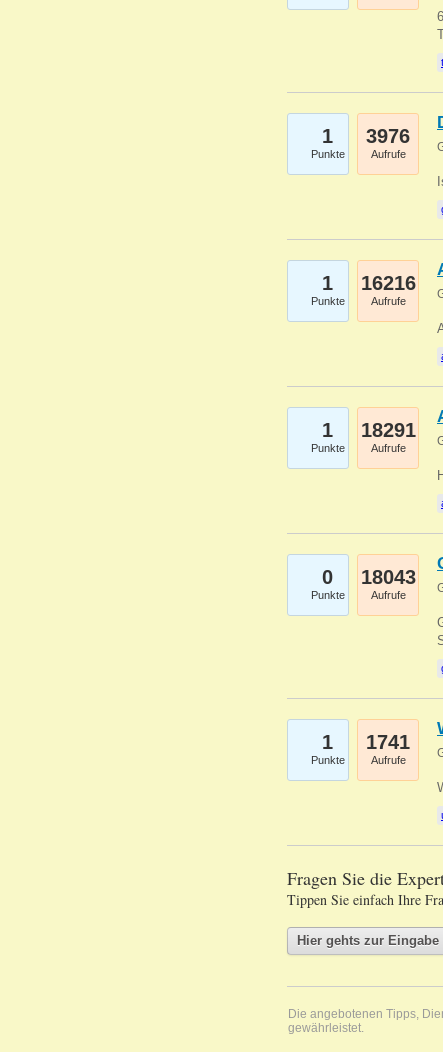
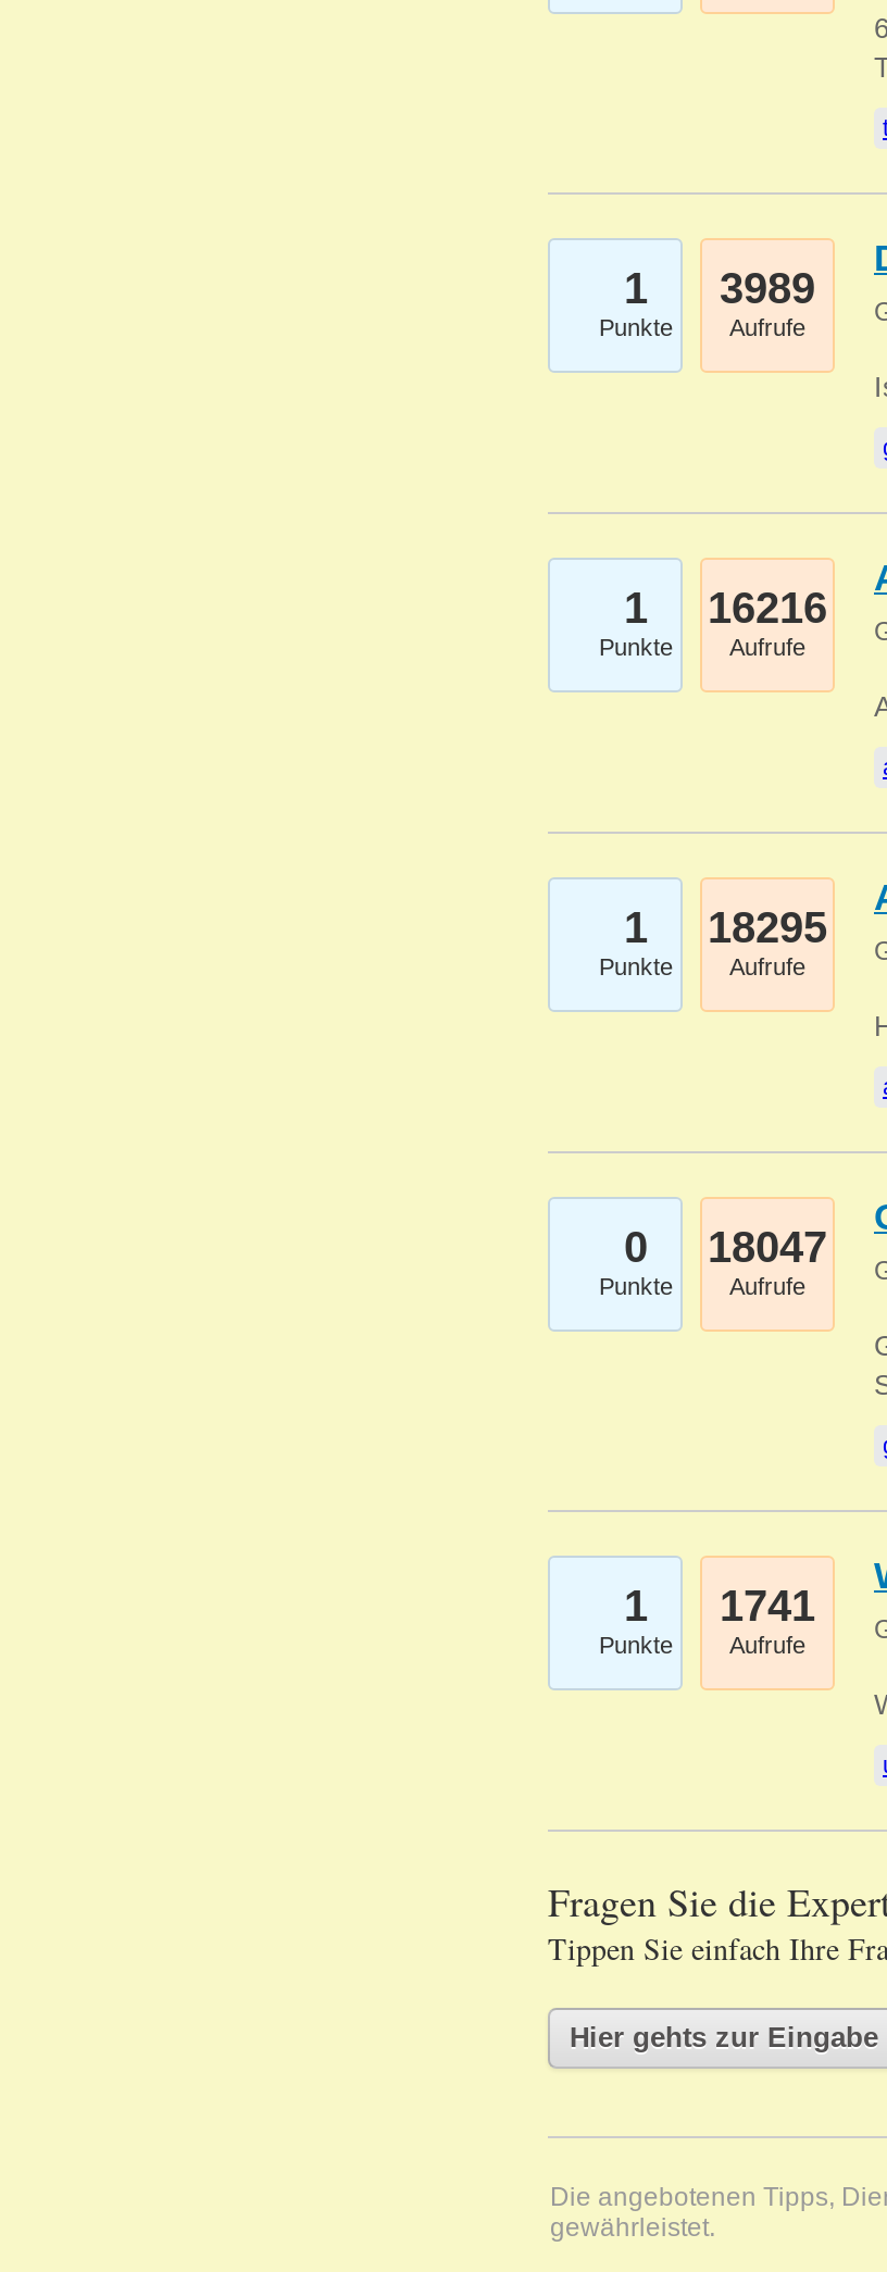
- 3976
+ 3989

- 18291
+ 18295

- 18043
+ 18047
